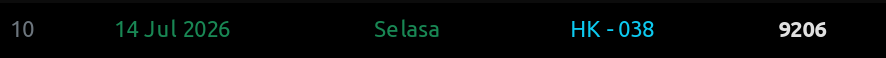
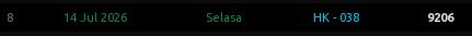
- 10
+ 8
